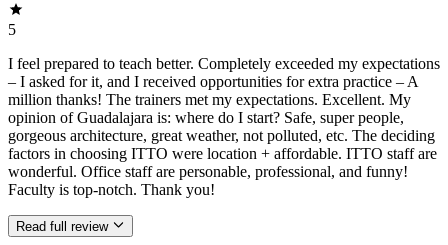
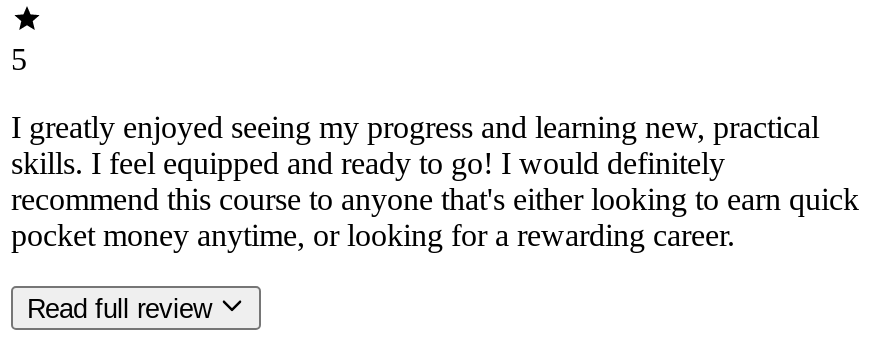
- I feel prepared to teach better. Completely exceeded my expectations
- – I asked for it, and I received opportunities for extra practice – A
- million thanks! The trainers met my expectations. Excellent. My
- opinion of Guadalajara is: where do I start? Safe, super people,
- gorgeous architecture, great weather, not polluted, etc. The deciding
- factors in choosing ITTO were location + affordable. ITTO staff are
- wonderful. Office staff are personable, professional, and funny!
- Faculty is top-notch. Thank you!
+ I greatly enjoyed seeing my progress and learning new, practical
+ skills. I feel equipped and ready to go! I would definitely
+ recommend this course to anyone that's either looking to earn quick
+ pocket money anytime, or looking for a rewarding career.
